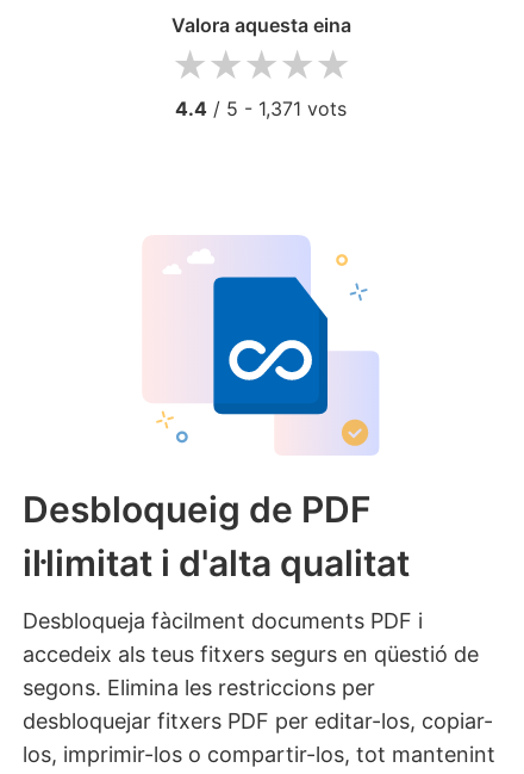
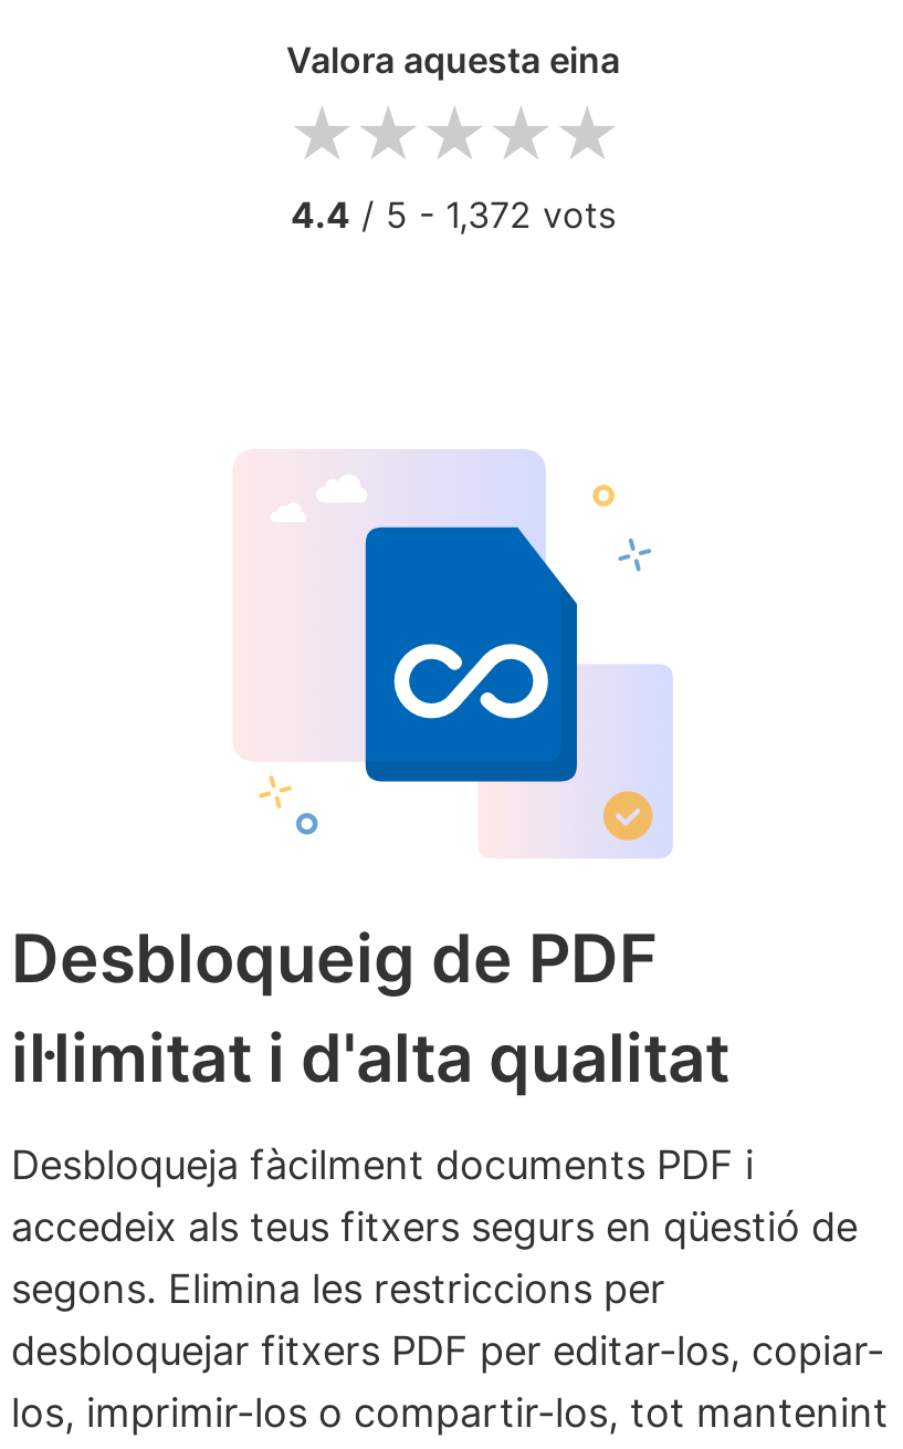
- 4.4 / 5 - 1,371 vots
+ 4.4 / 5 - 1,372 vots
